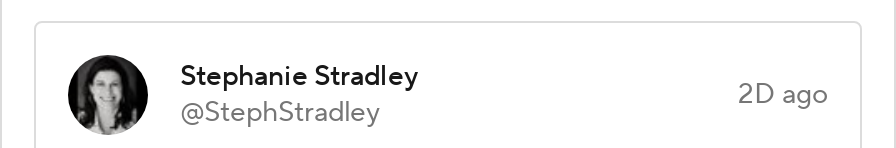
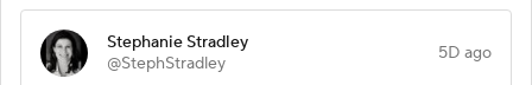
- 2D ago
+ 5D ago
